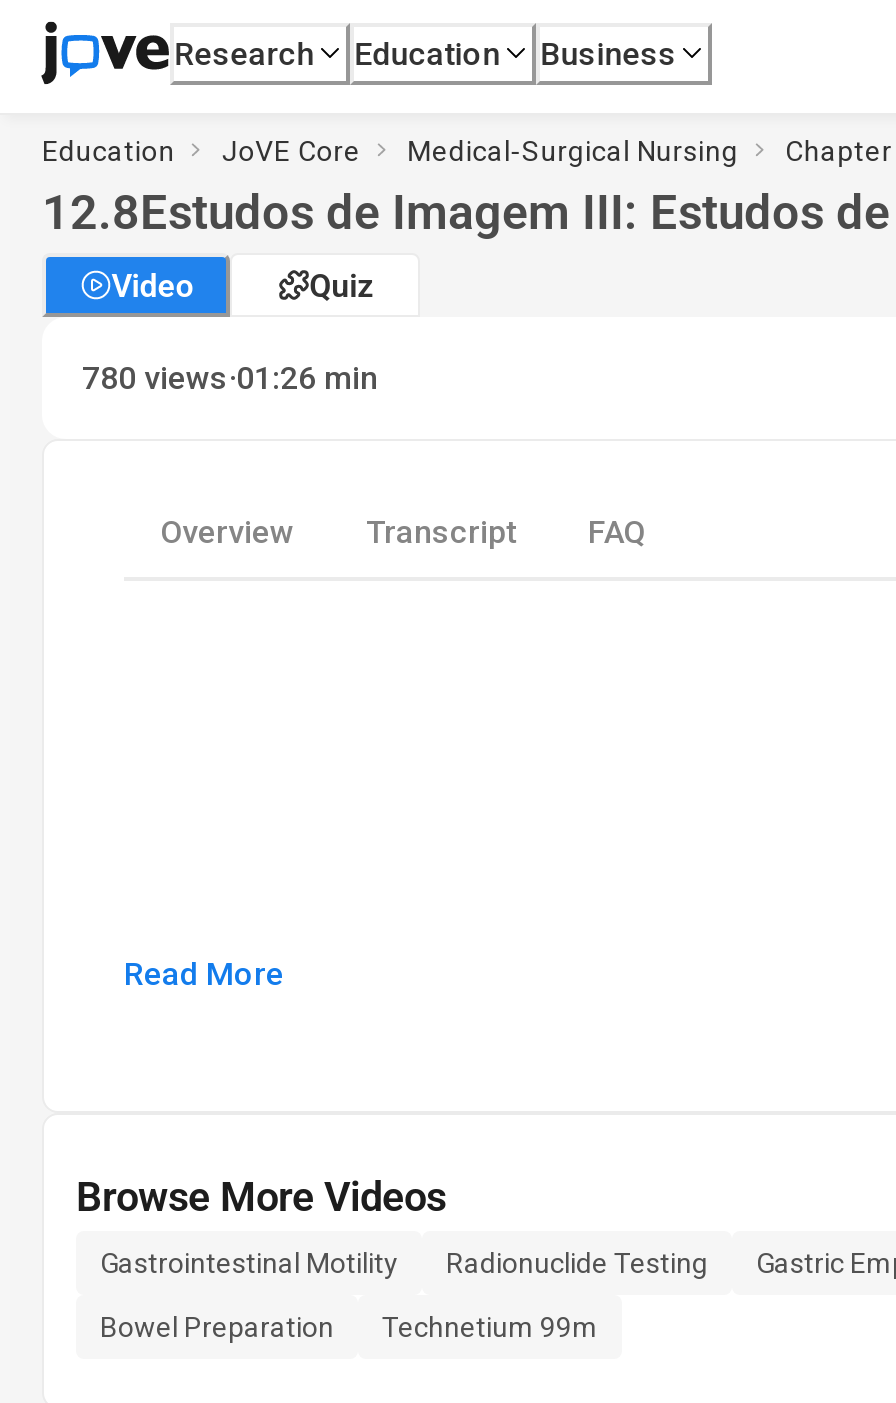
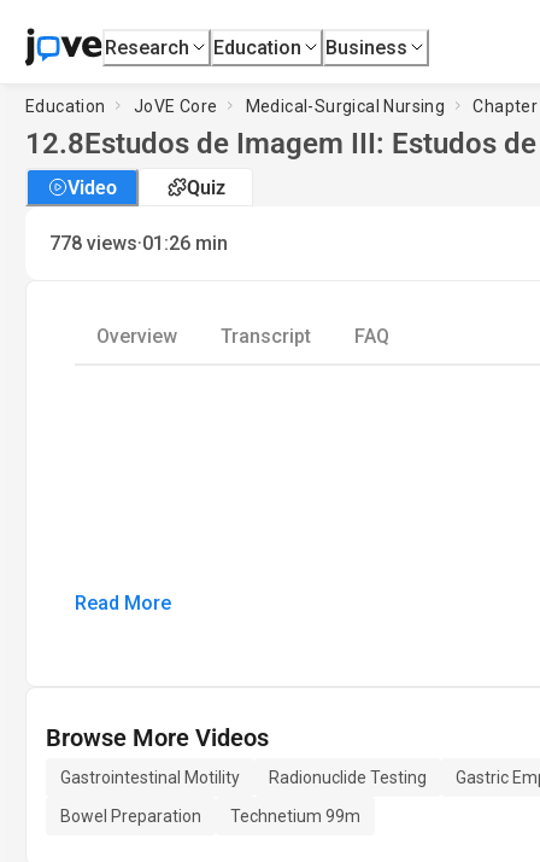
- 780 views·01:26 min
+ 778 views·01:26 min
